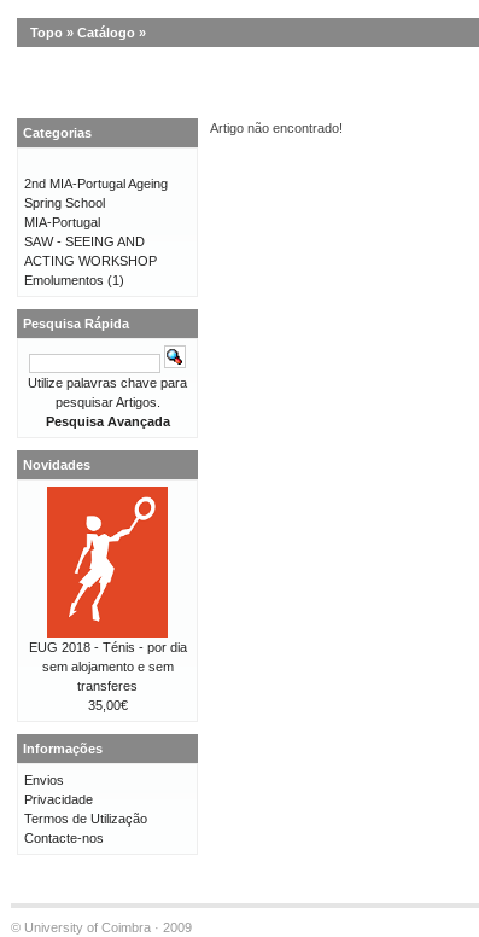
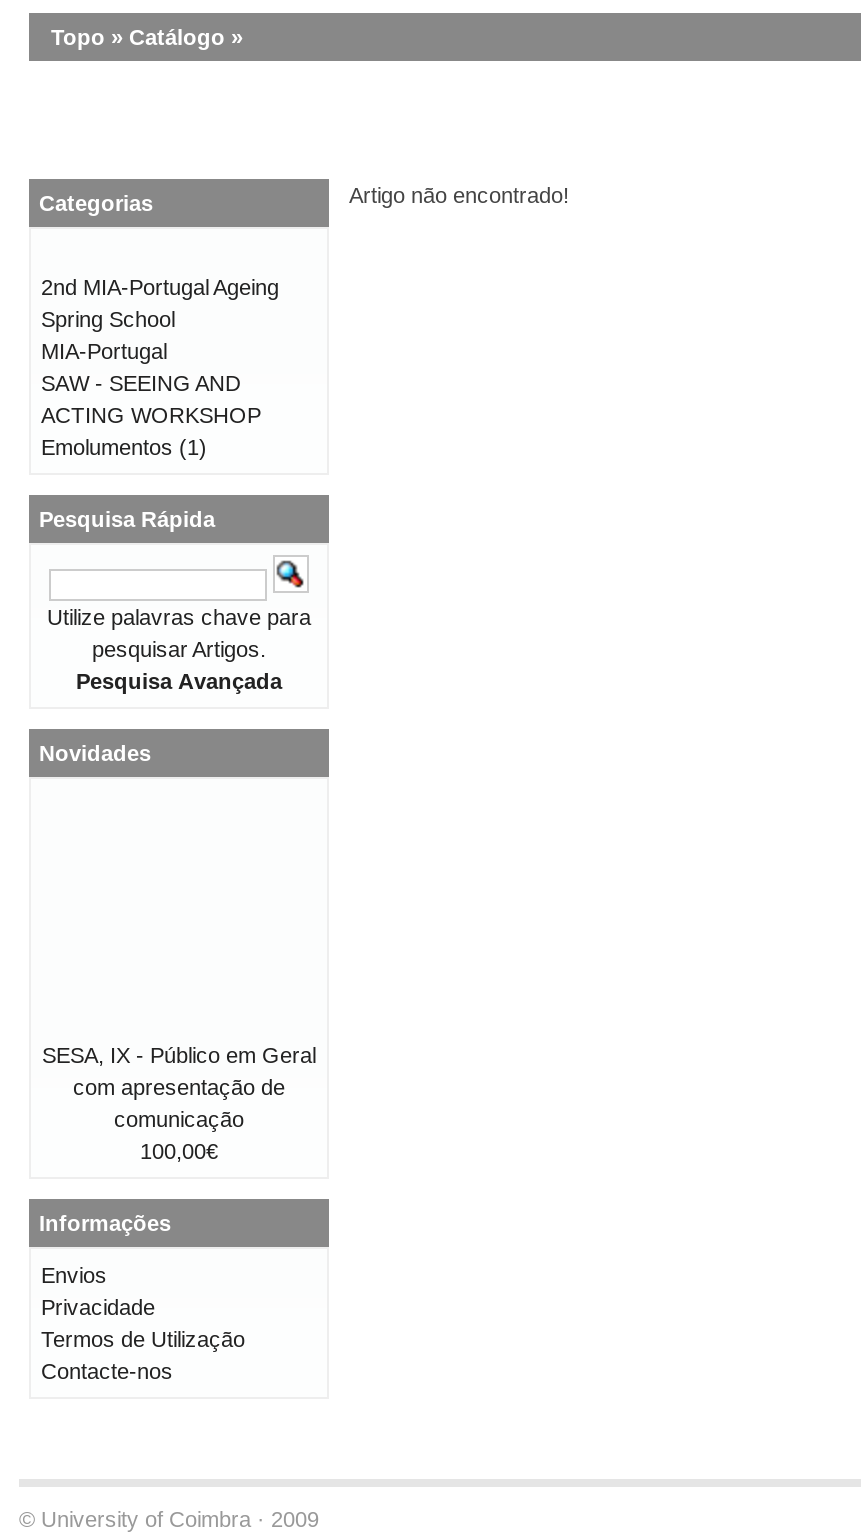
- [image]

- EUG 2018 - Ténis - por dia
- sem alojamento e sem
- transferes
- 35,00€
+ SESA, IX - Público em Geral
+ com apresentação de
+ comunicação
+ 100,00€
